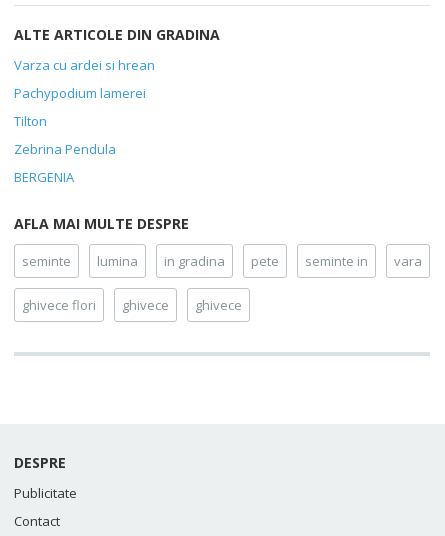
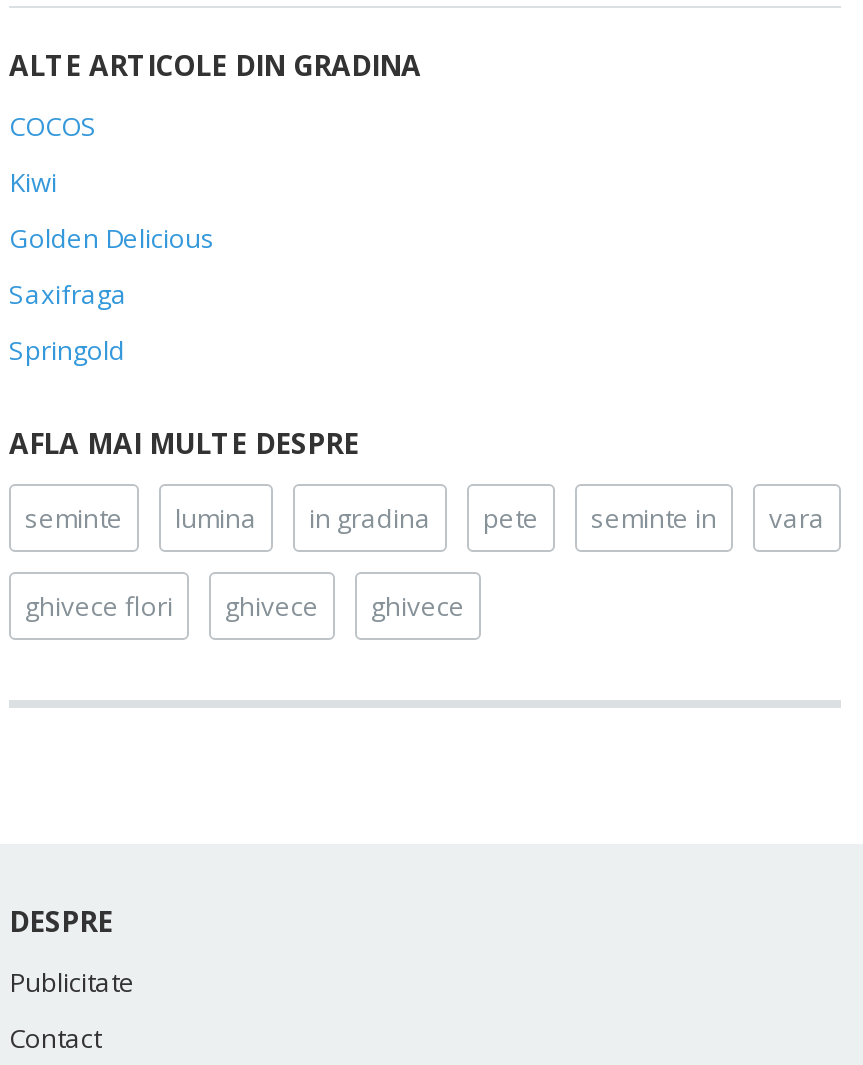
- Varza cu ardei si hrean
+ COCOS

- Pachypodium lamerei
+ Kiwi

- Tilton
+ Golden Delicious

- Zebrina Pendula
+ Saxifraga

- BERGENIA
+ Springold
